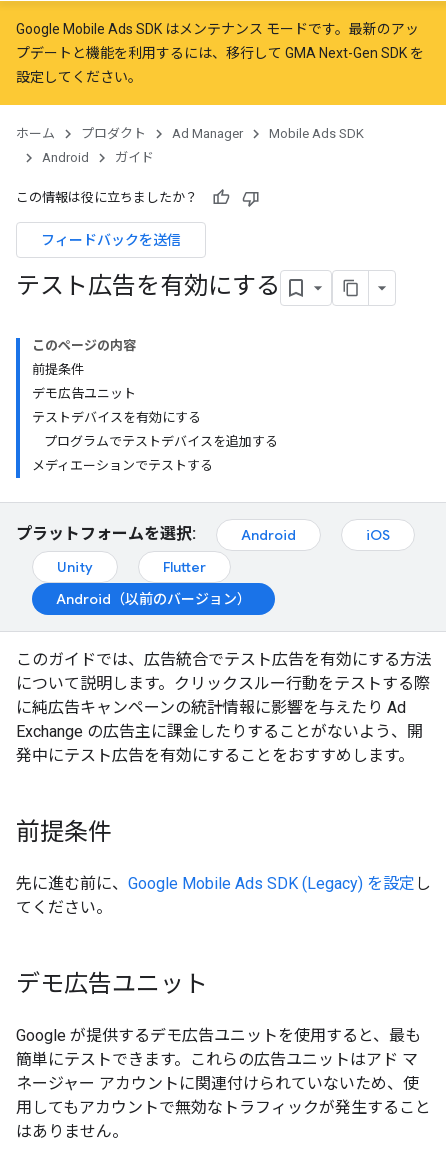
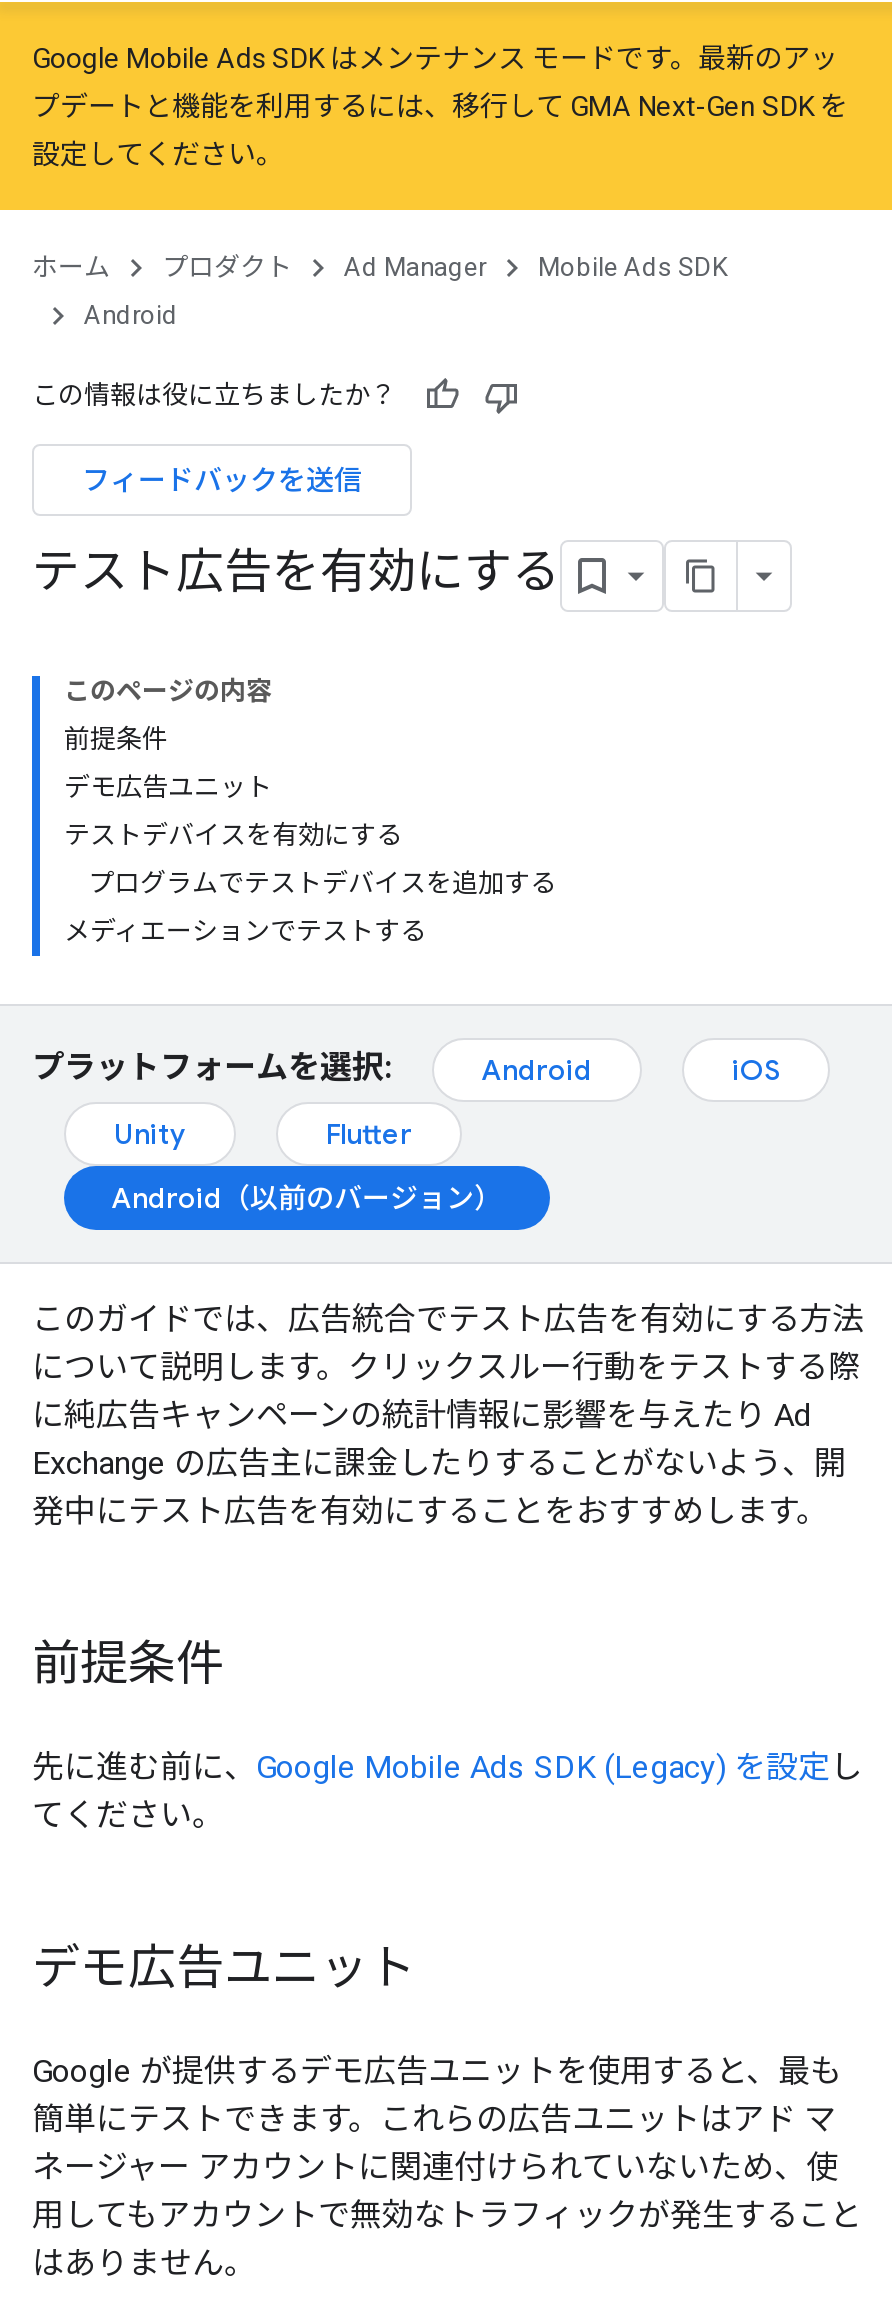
- ガイド
